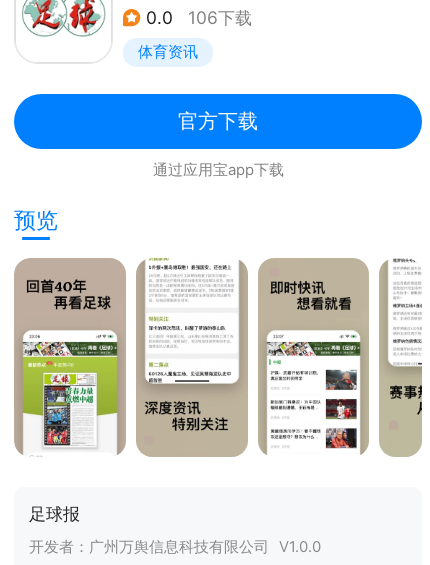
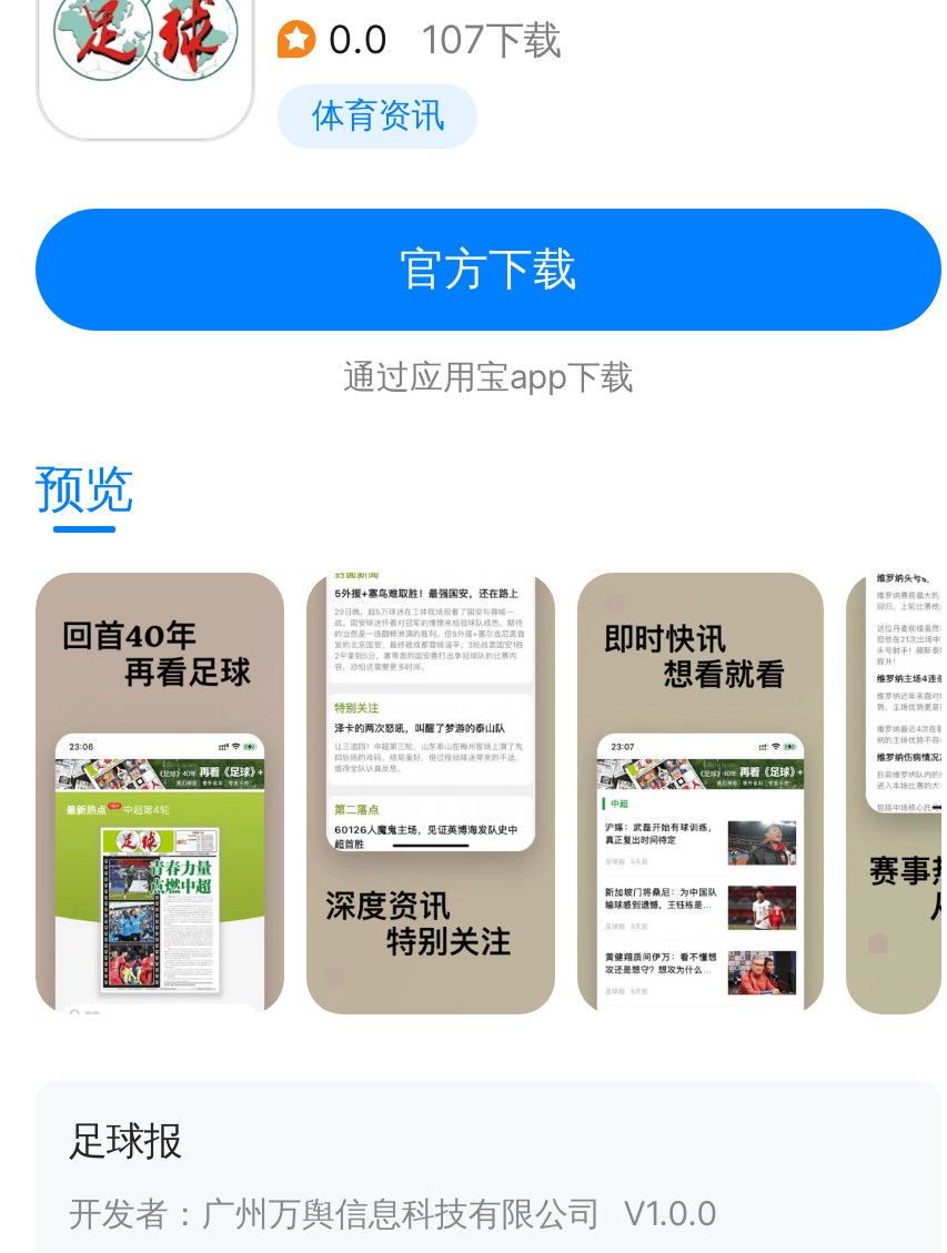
- 0.0 106下载
+ 0.0 107下载
